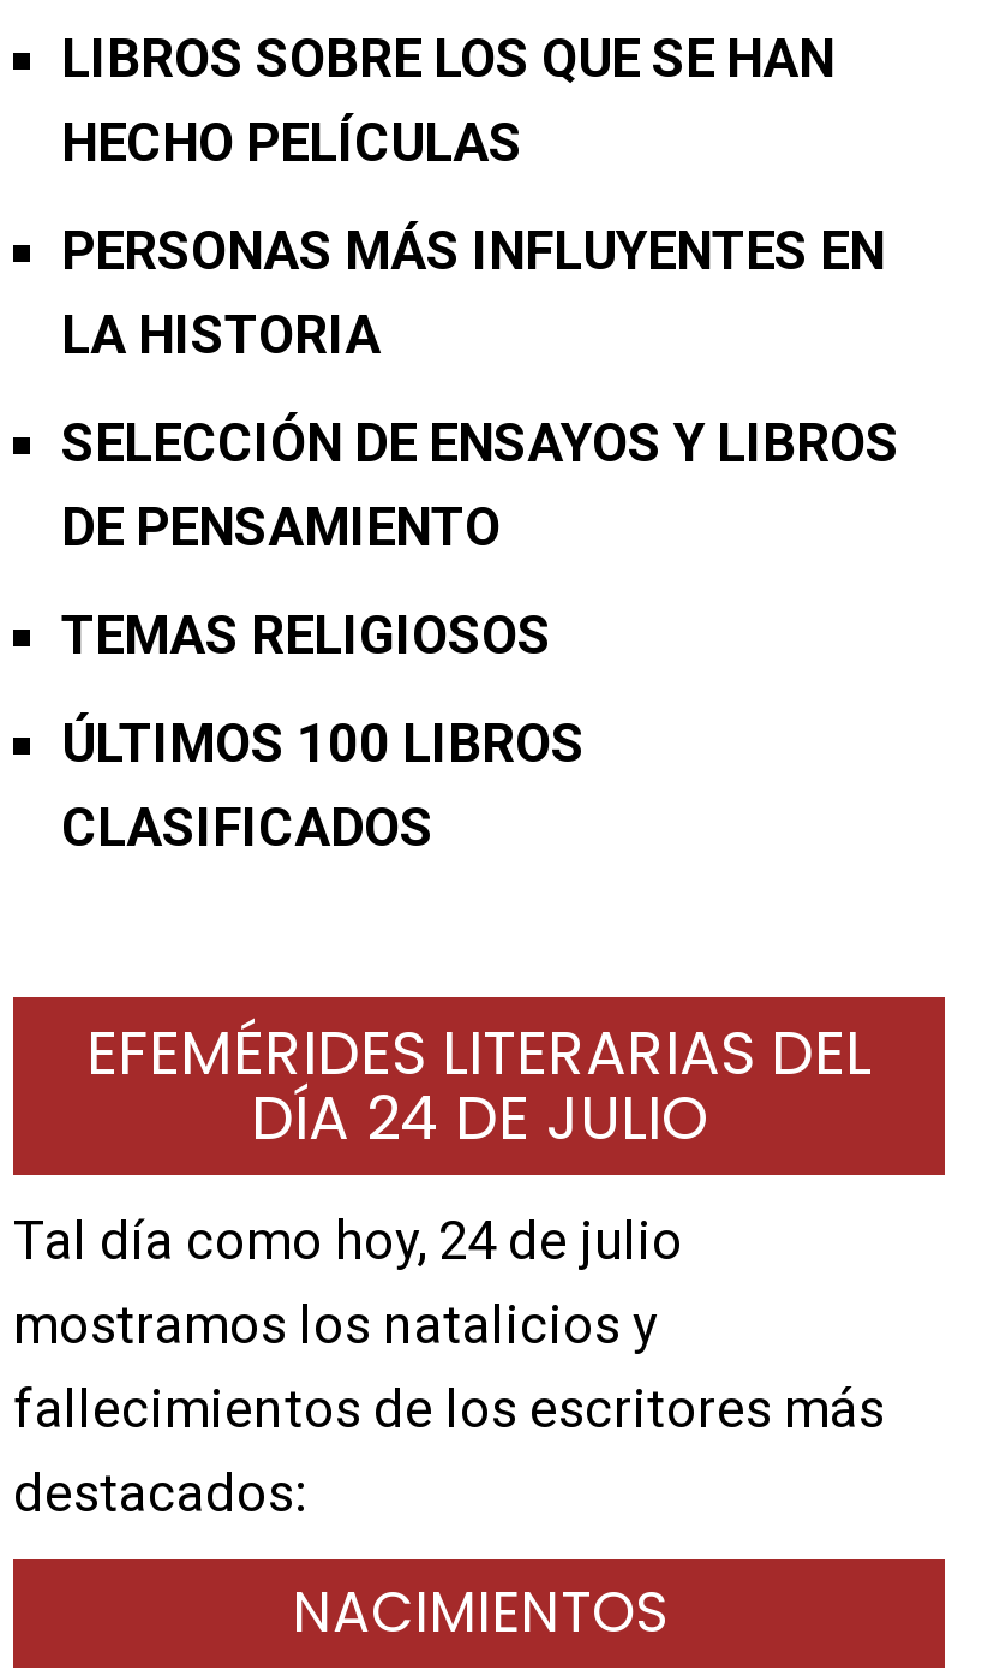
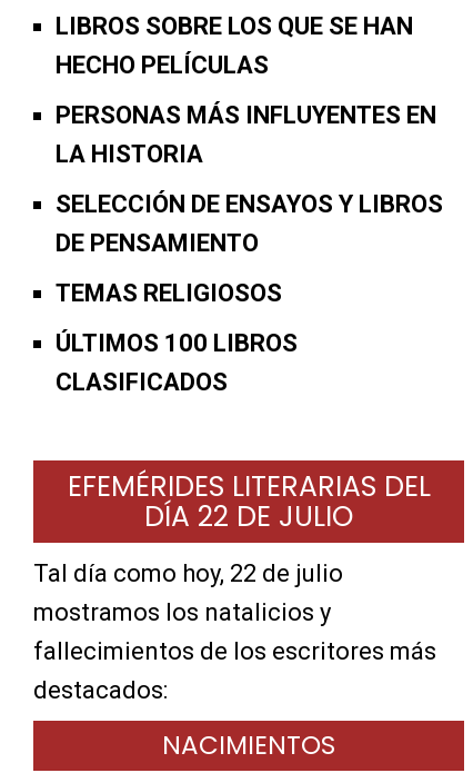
- DÍA 24 DE JULIO
+ DÍA 22 DE JULIO

- Tal día como hoy, 24 de julio
+ Tal día como hoy, 22 de julio
